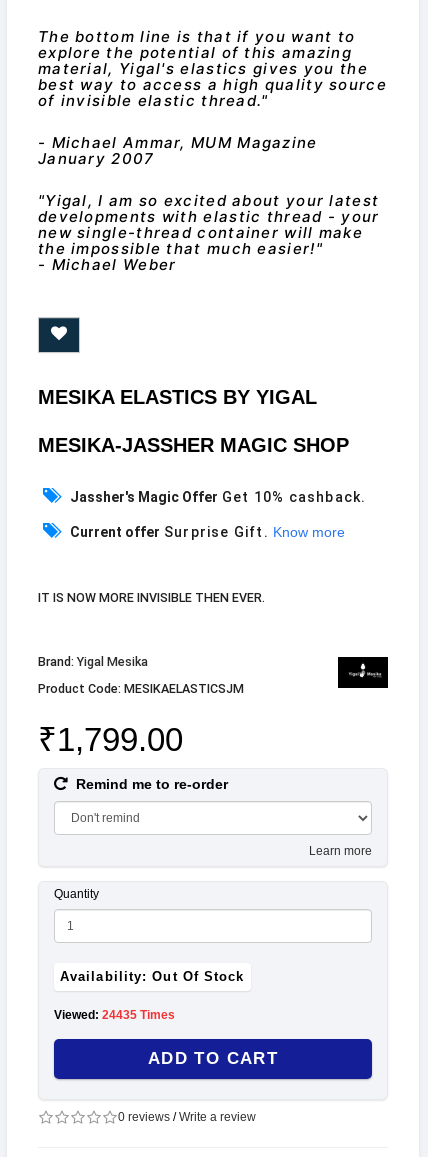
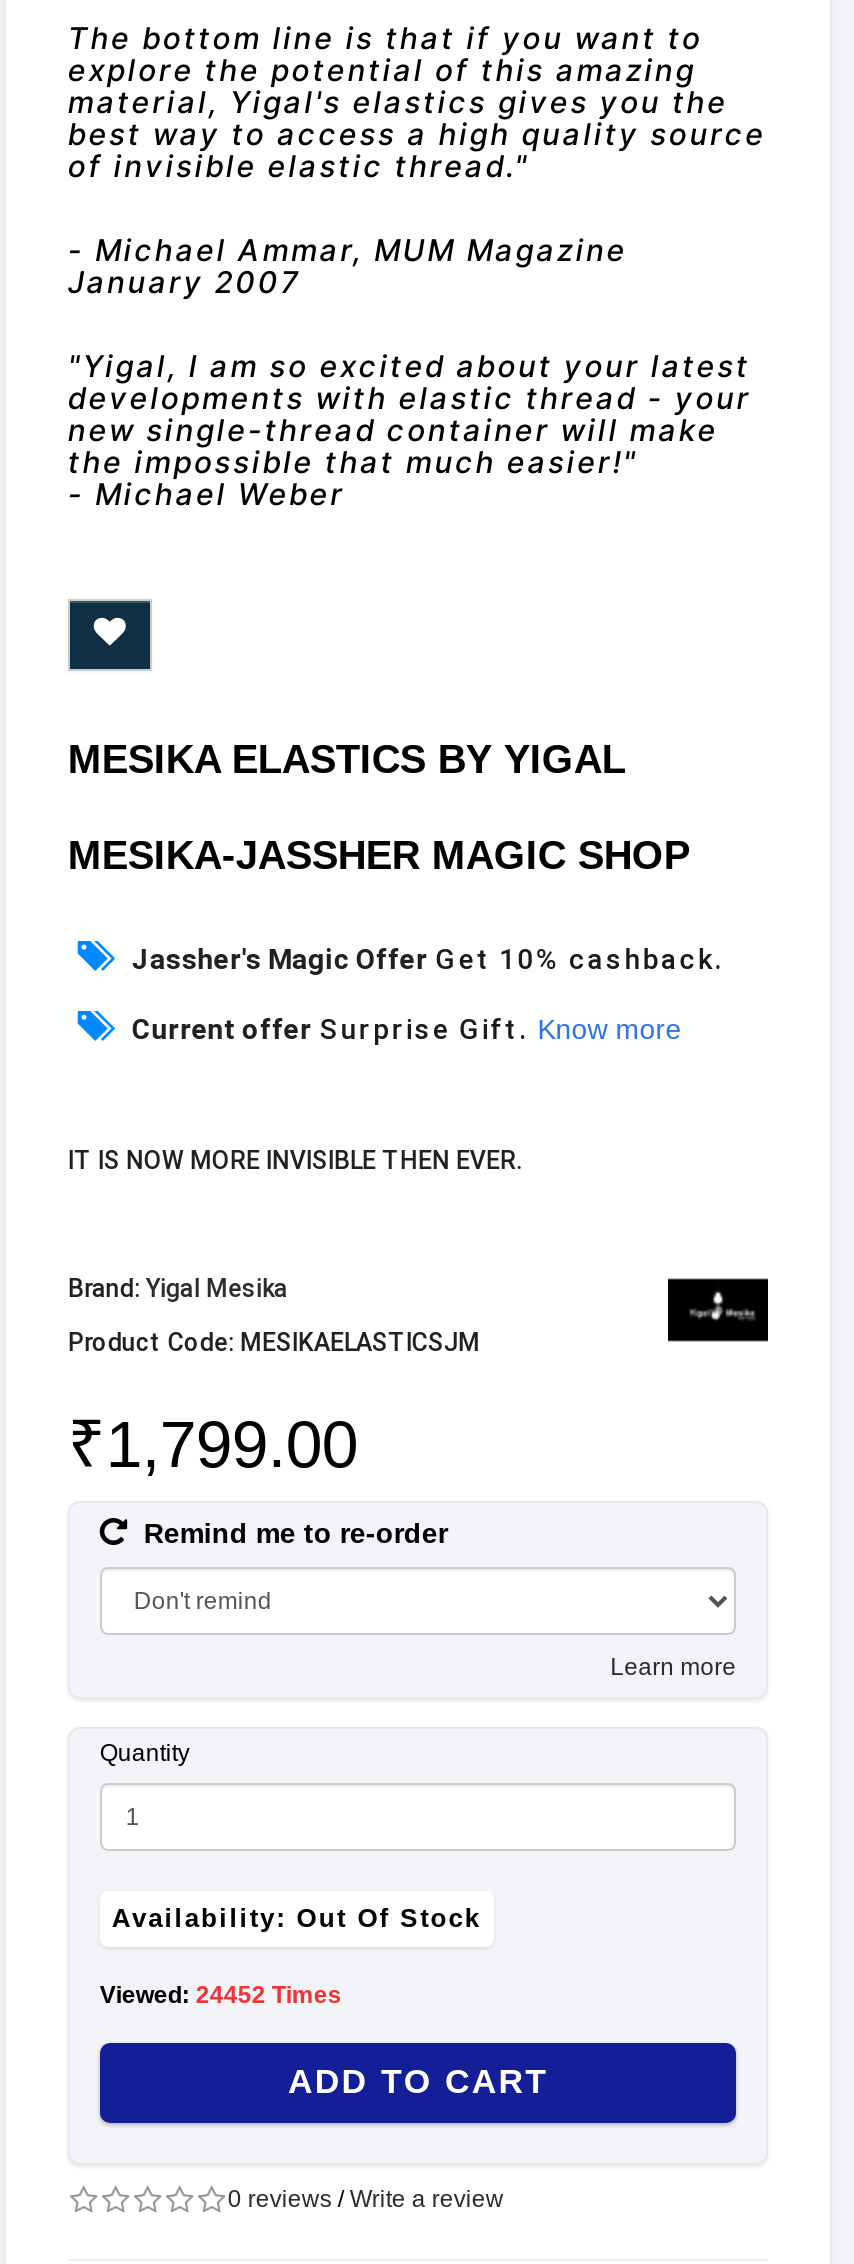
- Viewed: 24435 Times
+ Viewed: 24452 Times
